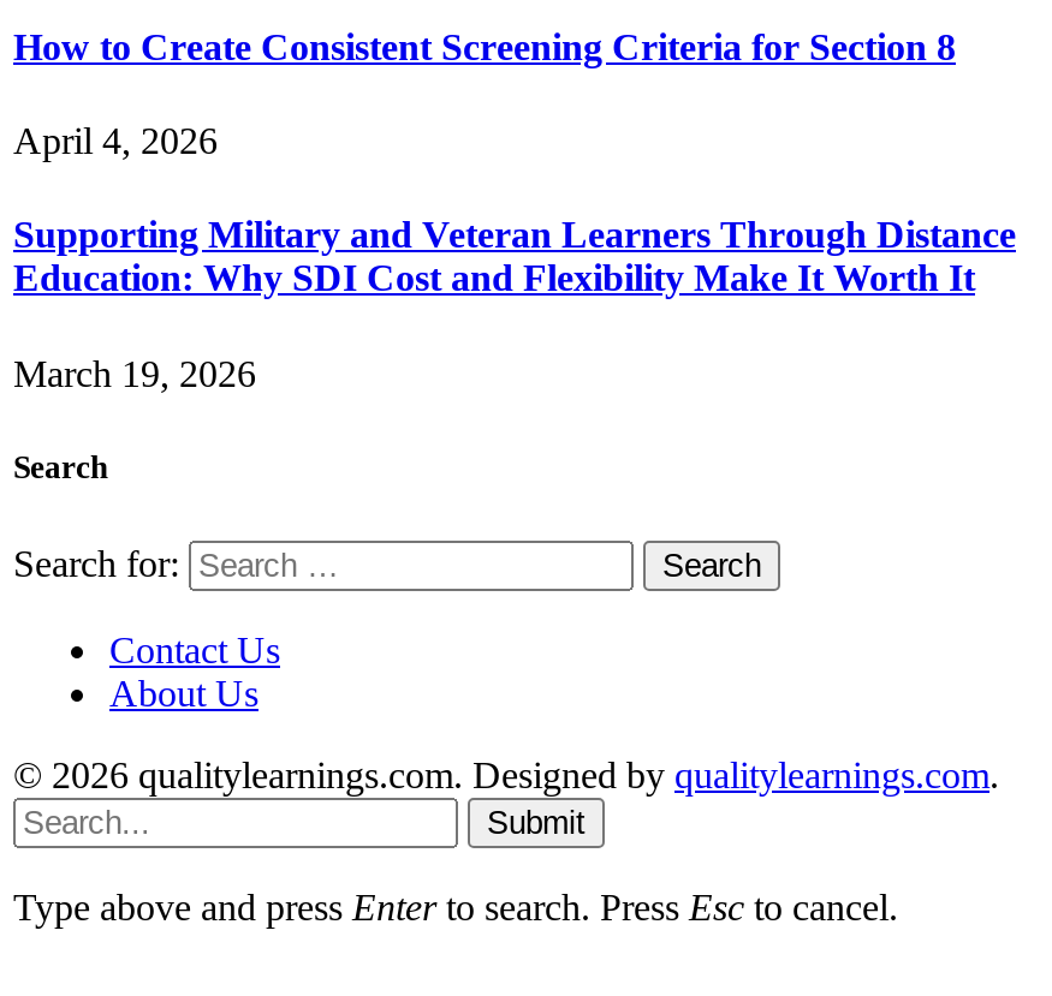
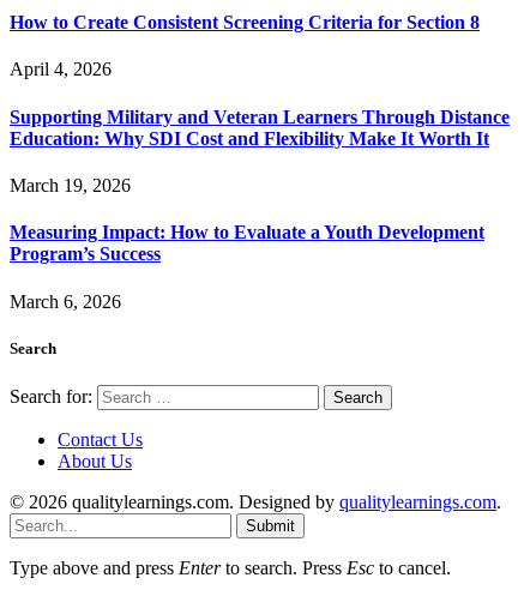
+ Measuring Impact: How to Evaluate a Youth Development
+ Program’s Success
+ March 6, 2026
